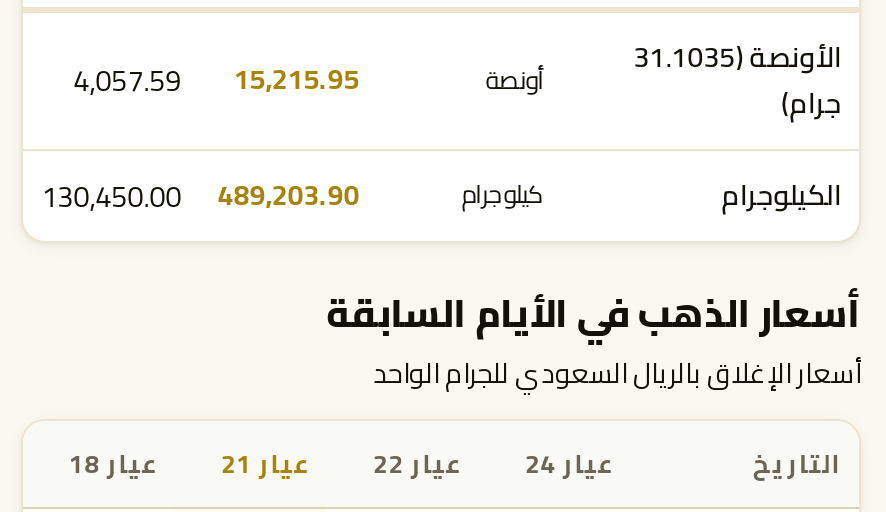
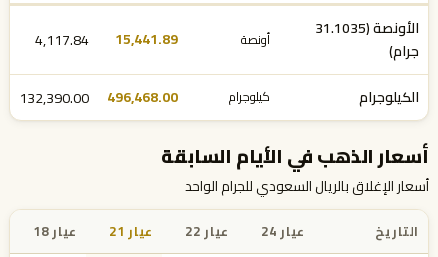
- 4,057.59
+ 4,117.84

- 15,215.95
+ 15,441.89

- 130,450.00
+ 132,390.00

- 489,203.90
+ 496,468.00
